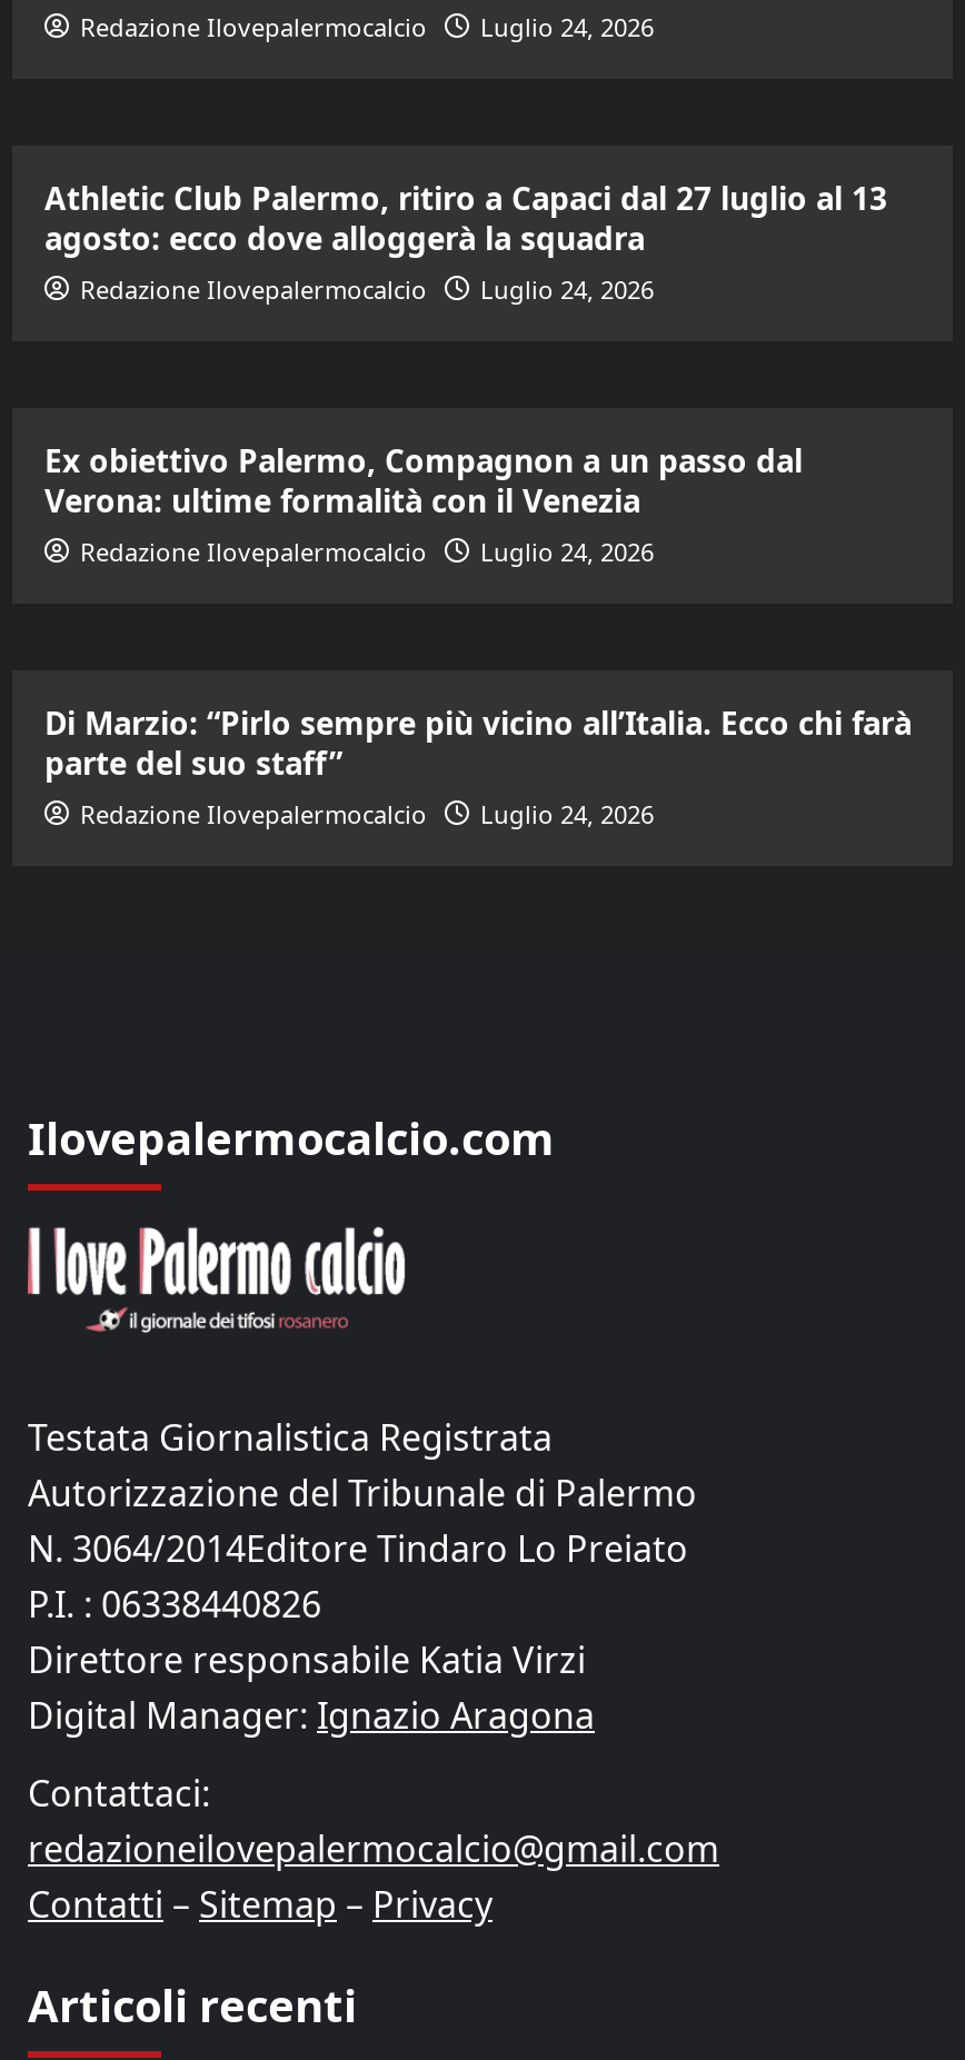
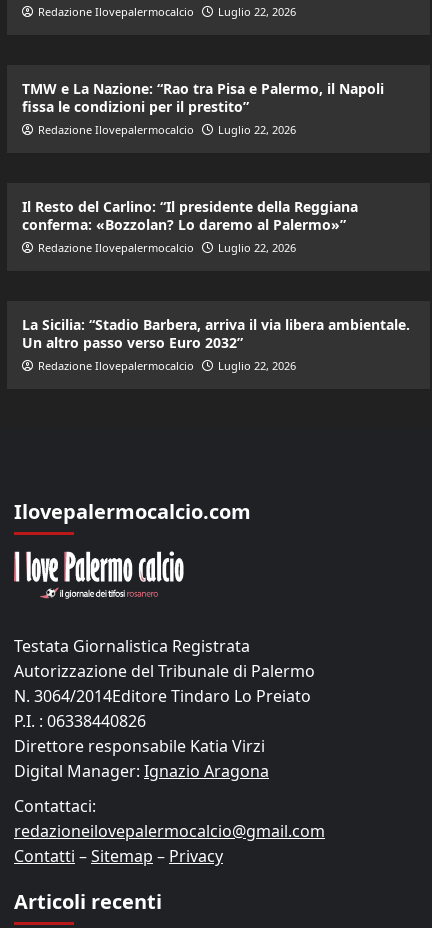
- Redazione Ilovepalermocalcio Luglio 24, 2026
+ Redazione Ilovepalermocalcio Luglio 22, 2026

- Athletic Club Palermo, ritiro a Capaci dal 27 luglio al 13
- agosto: ecco dove alloggerà la squadra
+ TMW e La Nazione: “Rao tra Pisa e Palermo, il Napoli
+ fissa le condizioni per il prestito”

- Redazione Ilovepalermocalcio Luglio 24, 2026
+ Redazione Ilovepalermocalcio Luglio 22, 2026

- Ex obiettivo Palermo, Compagnon a un passo dal
- Verona: ultime formalità con il Venezia
+ Il Resto del Carlino: “Il presidente della Reggiana
+ conferma: «Bozzolan? Lo daremo al Palermo»”

- Redazione Ilovepalermocalcio Luglio 24, 2026
+ Redazione Ilovepalermocalcio Luglio 22, 2026

- Di Marzio: “Pirlo sempre più vicino all’Italia. Ecco chi farà
- parte del suo staff”
+ La Sicilia: “Stadio Barbera, arriva il via libera ambientale.
+ Un altro passo verso Euro 2032”

- Redazione Ilovepalermocalcio Luglio 24, 2026
+ Redazione Ilovepalermocalcio Luglio 22, 2026
